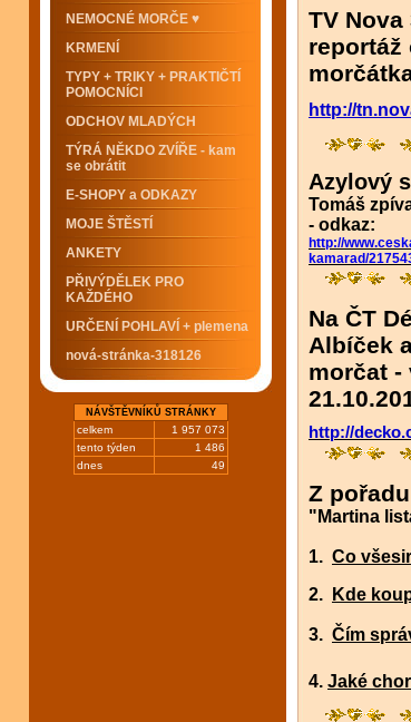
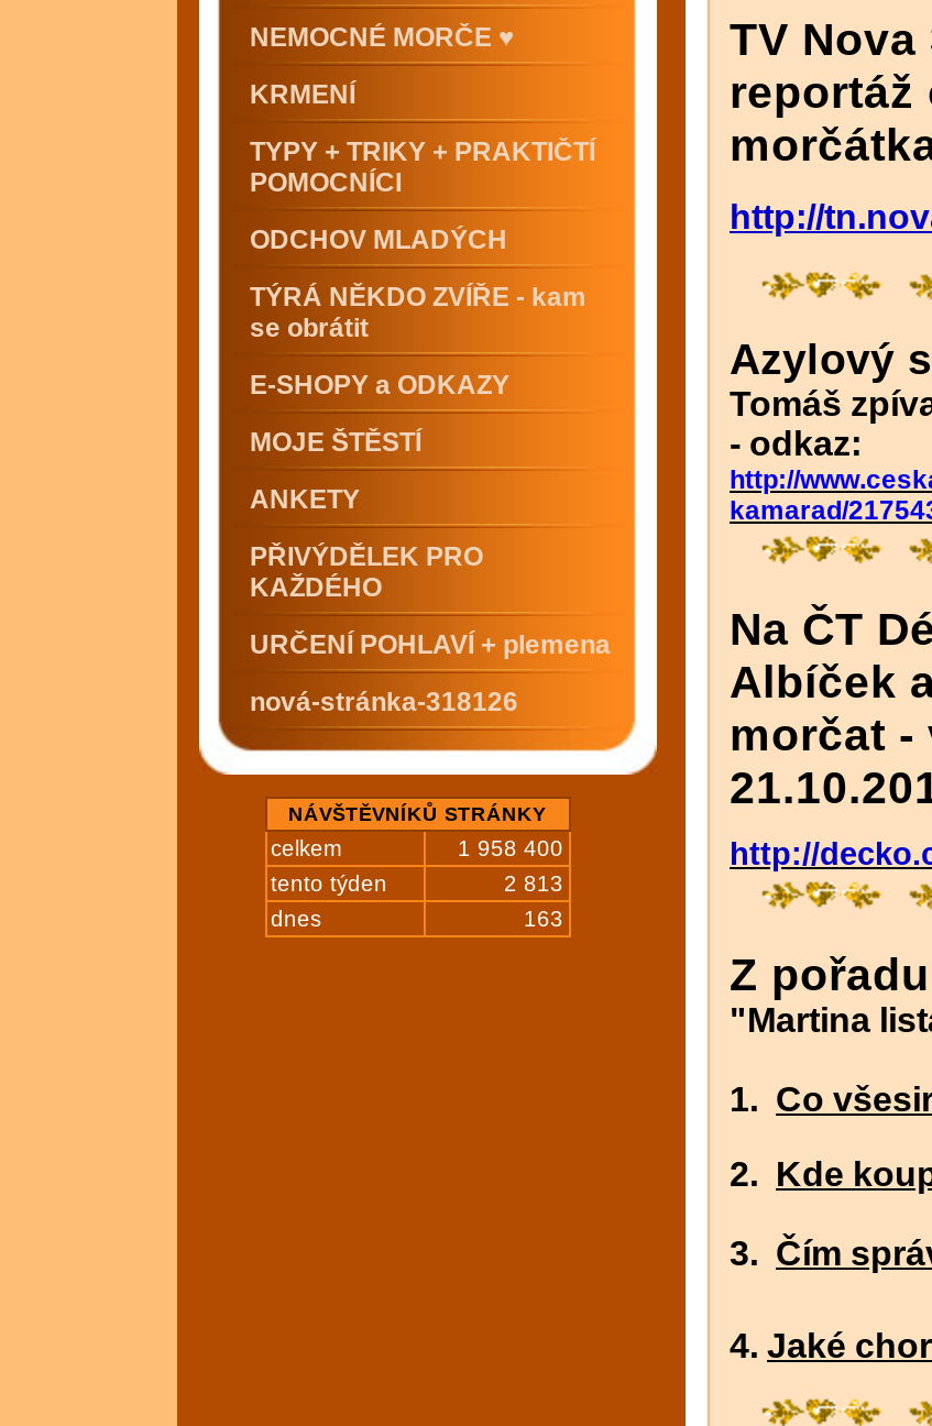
- 1 957 073
+ 1 958 400

- 1 486
+ 2 813

- 49
+ 163
